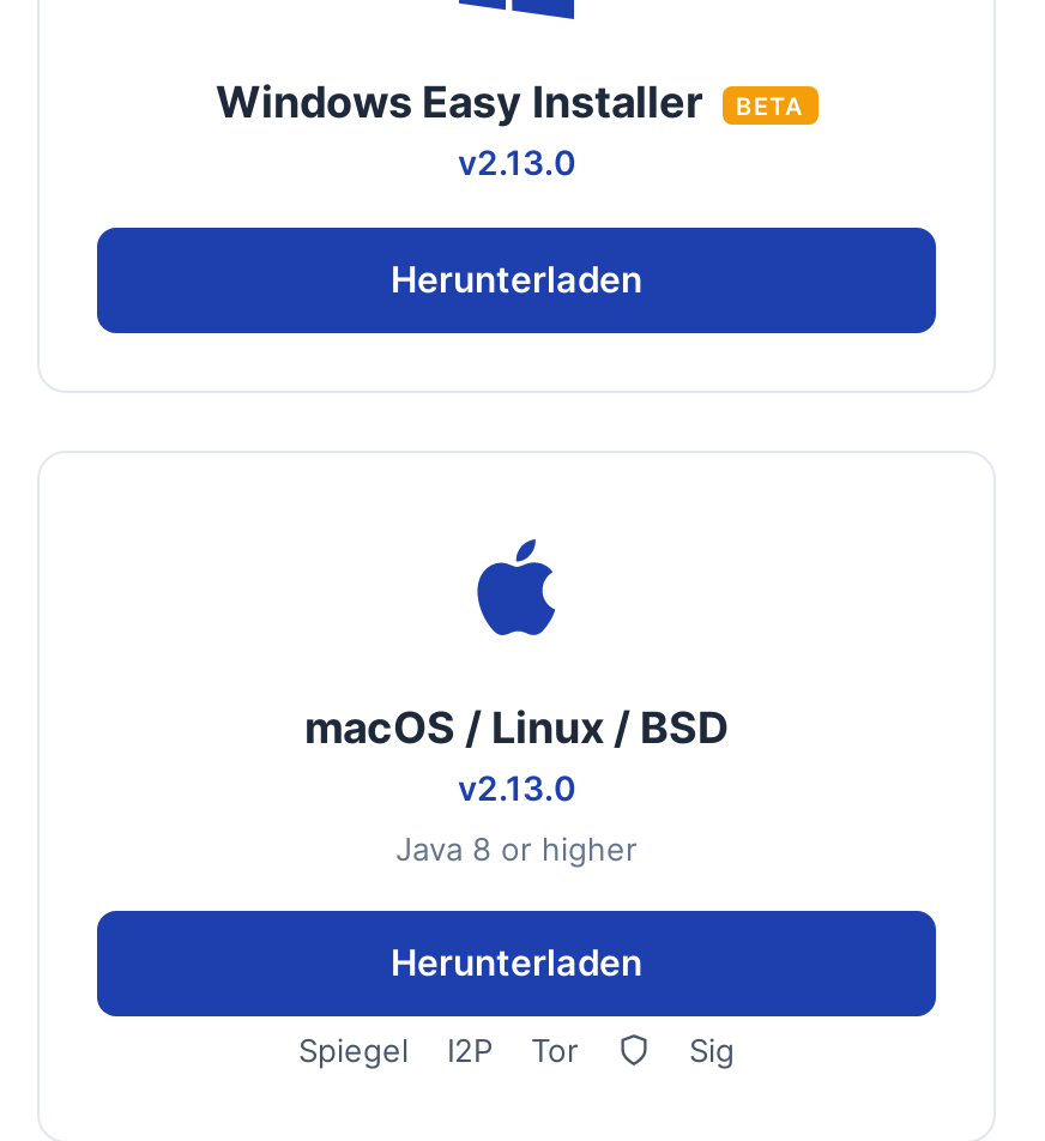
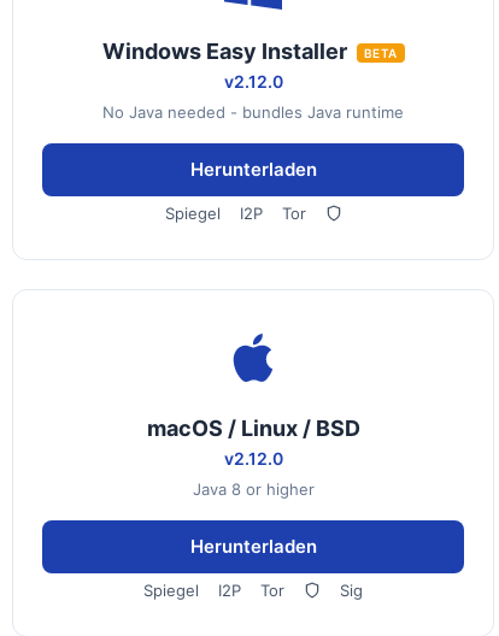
- v2.13.0
+ v2.12.0
+ No Java needed - bundles Java runtime

+ Spiegel
+ I2P
+ Tor

- v2.13.0
+ v2.12.0
